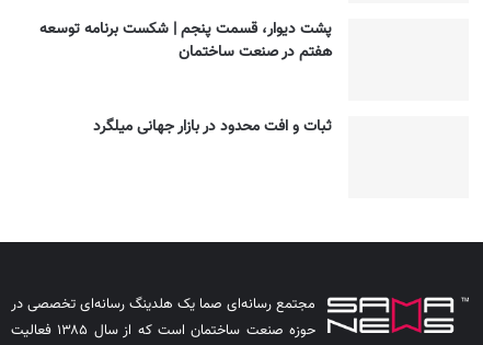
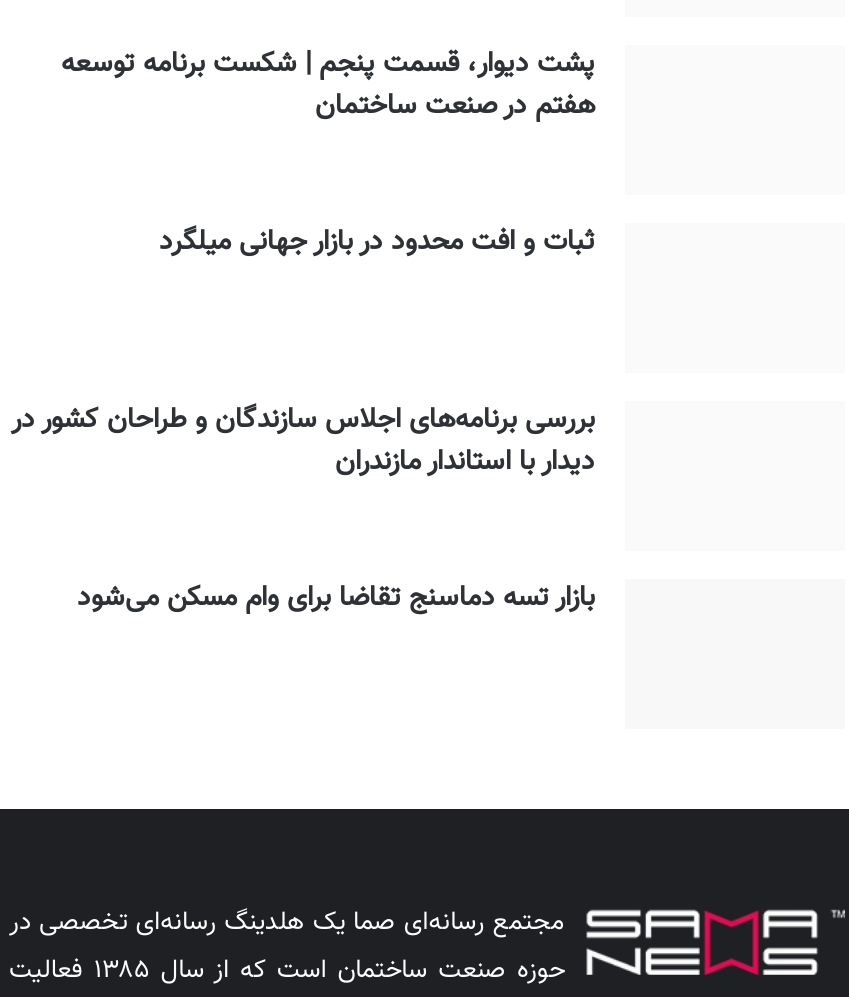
+ بررسی برنامه‌های اجلاس سازندگان و طراحان کشور در
+ دیدار با استاندار مازندران
+ بازار تسه دماسنج تقاضا برای وام مسکن می‌شود
